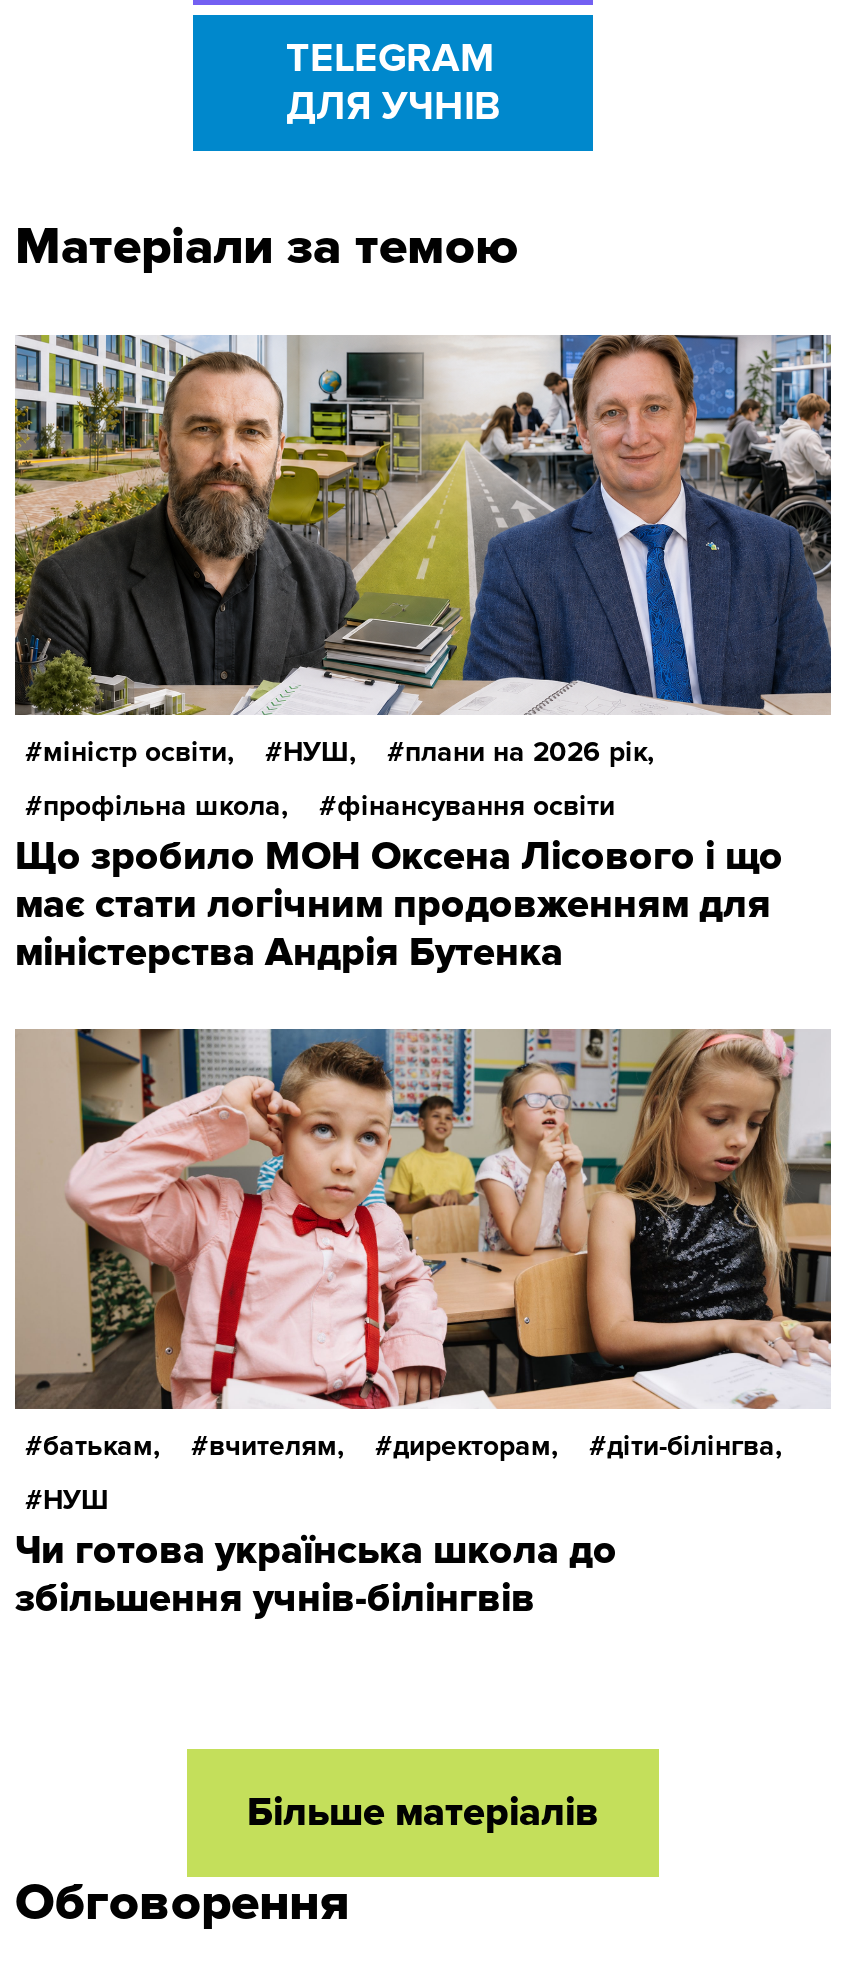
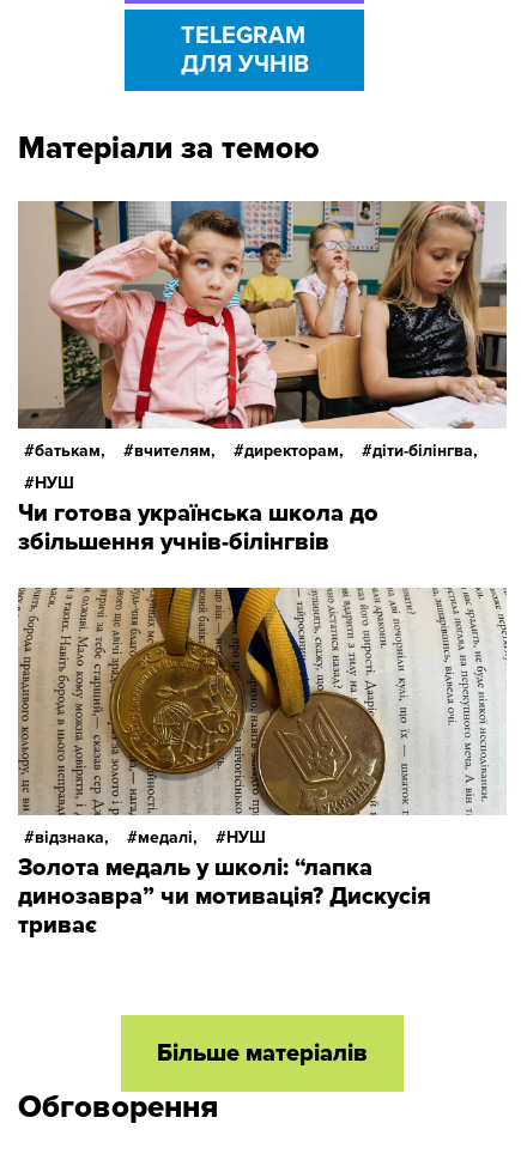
- [image]
- міністр освіти,
- НУШ,
- плани на 2026 рік,
- профільна школа,
- фінансування освіти
- Що зробило МОН Оксена Лісового і що
- має стати логічним продовженням для
- міністерства Андрія Бутенка

moved up: [image] | батькам, | вчителям, | директорам, | діти-білінгва, | НУШ | Чи готова українська школа до | збільшення учнів-білінгвів

+ [image]
+ відзнака,
+ медалі,
+ НУШ
+ Золота медаль у школі: “лапка
+ динозавра” чи мотивація? Дискусія
+ триває
